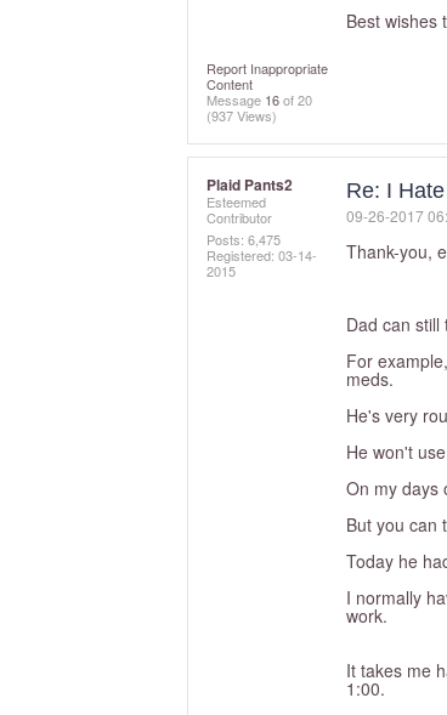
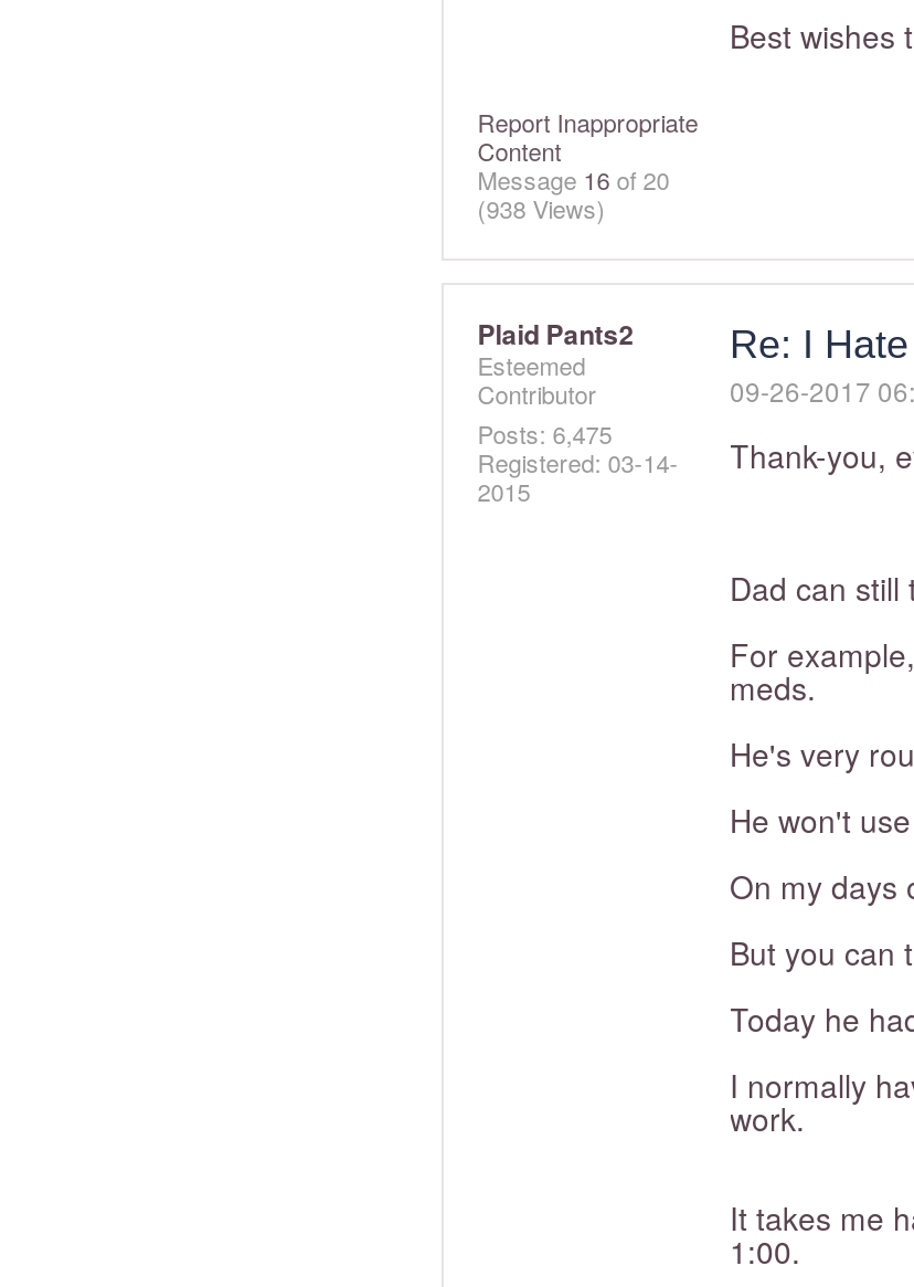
- (937 Views)
+ (938 Views)
